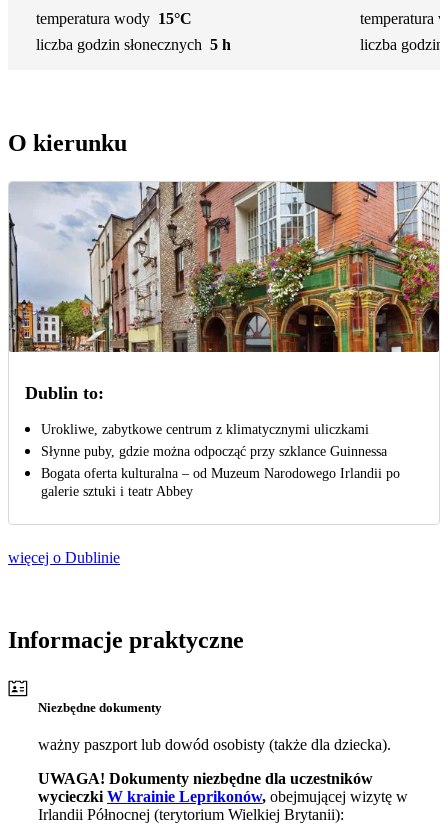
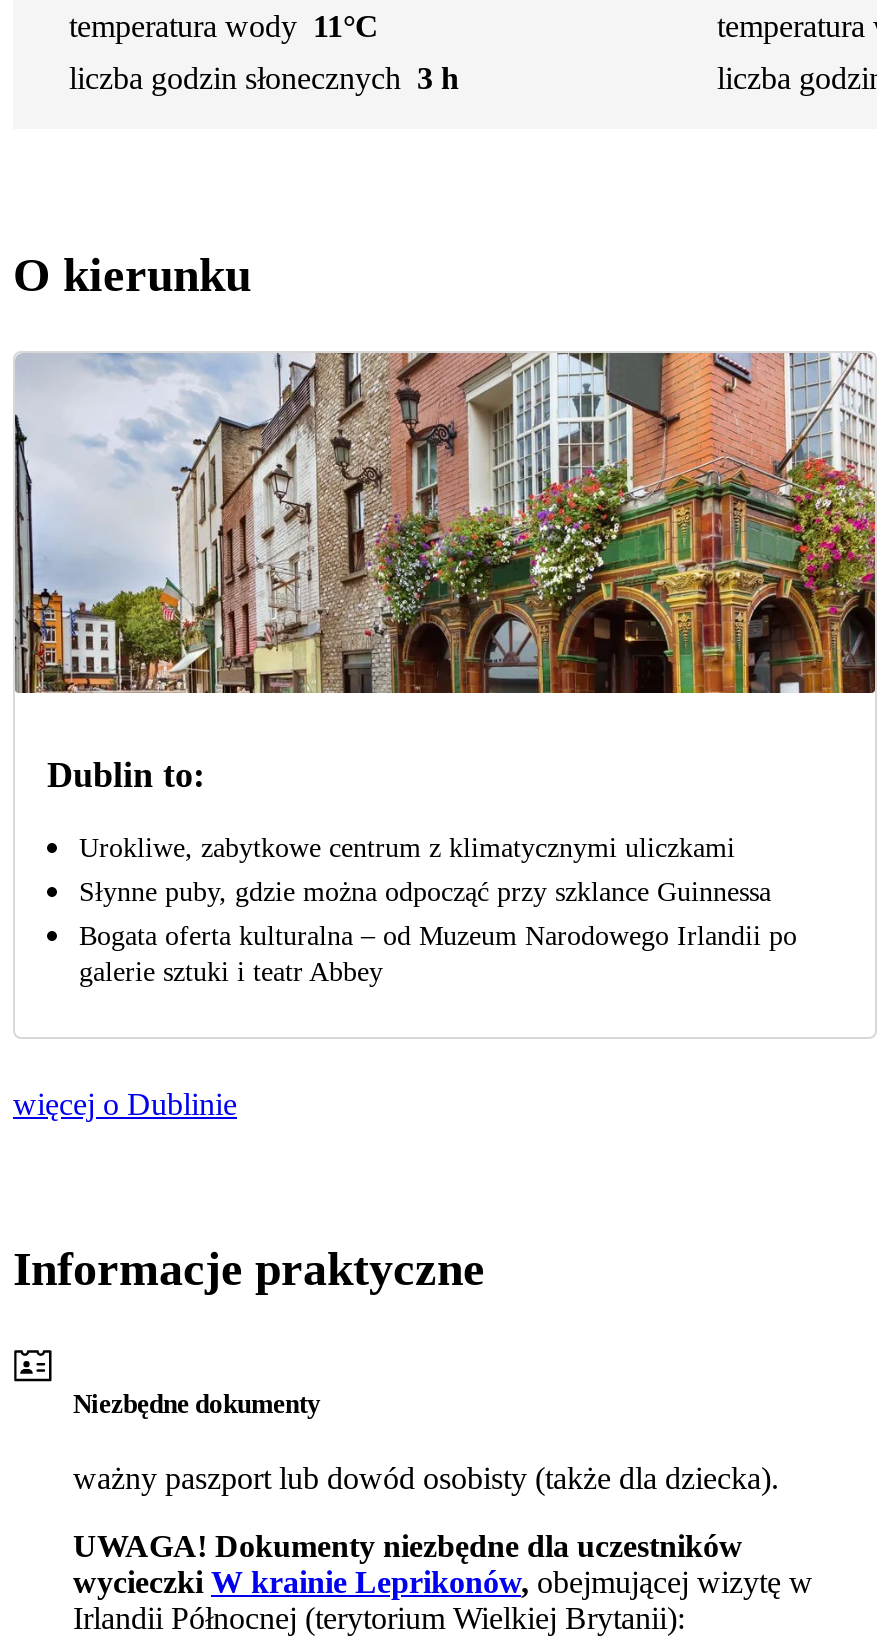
- temperatura wody 15°C
+ temperatura wody 11°C

- liczba godzin słonecznych 5 h
+ liczba godzin słonecznych 3 h
